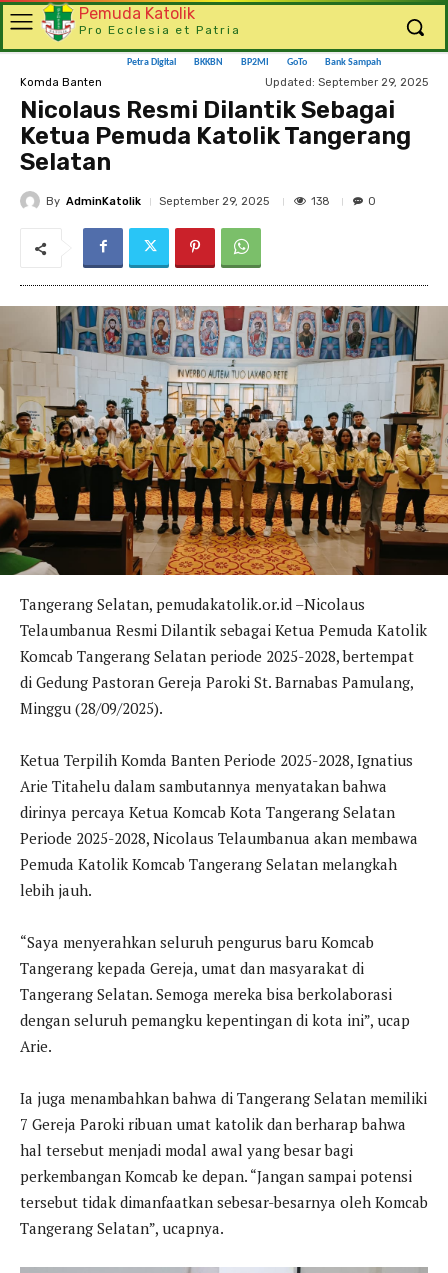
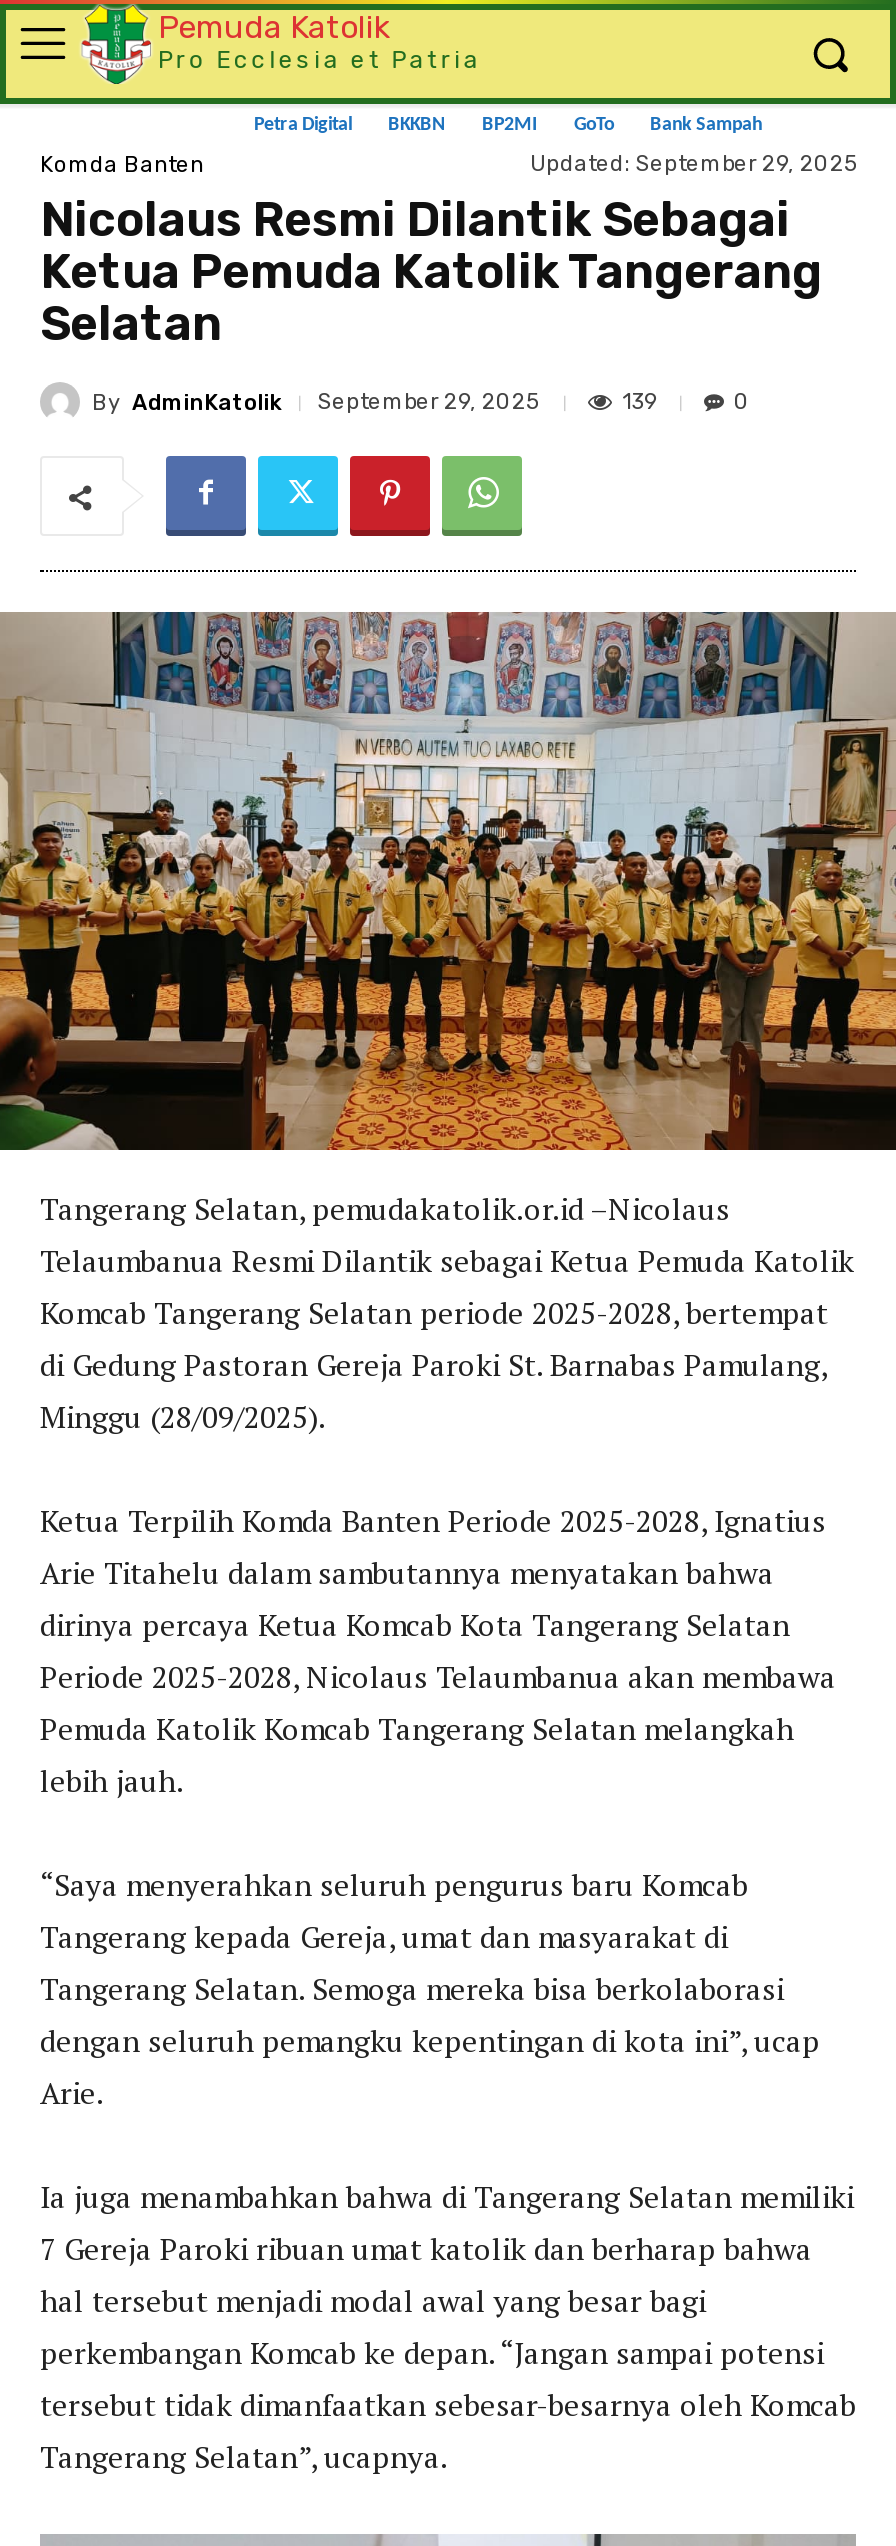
- 138
+ 139
